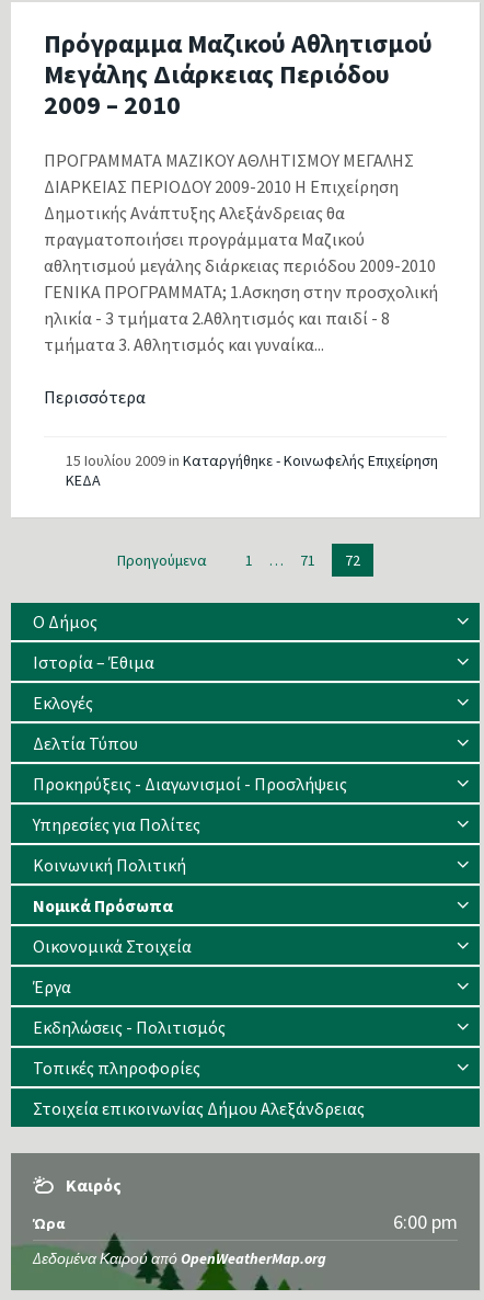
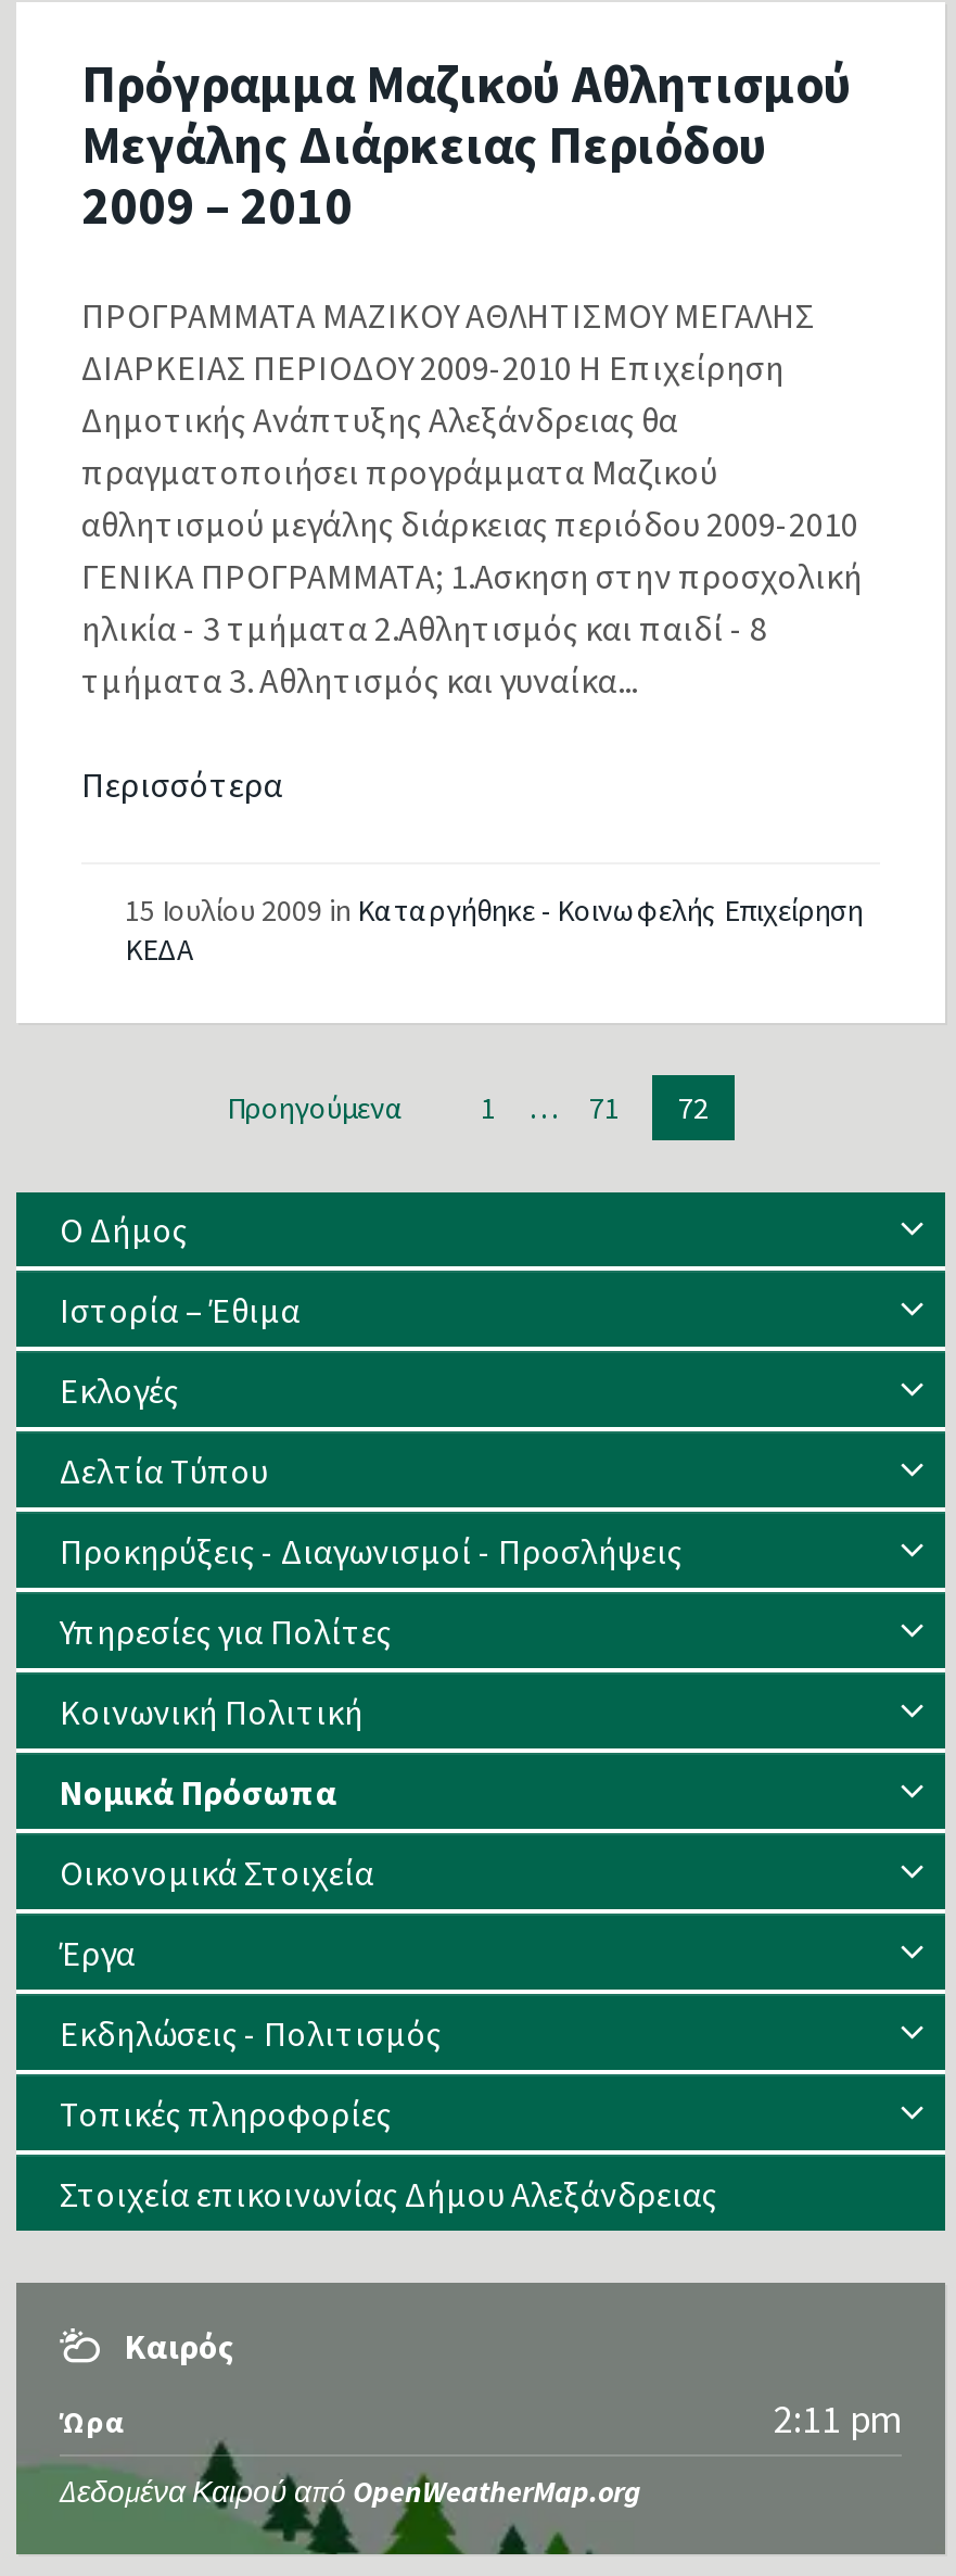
- 6:00 pm
+ 2:11 pm
